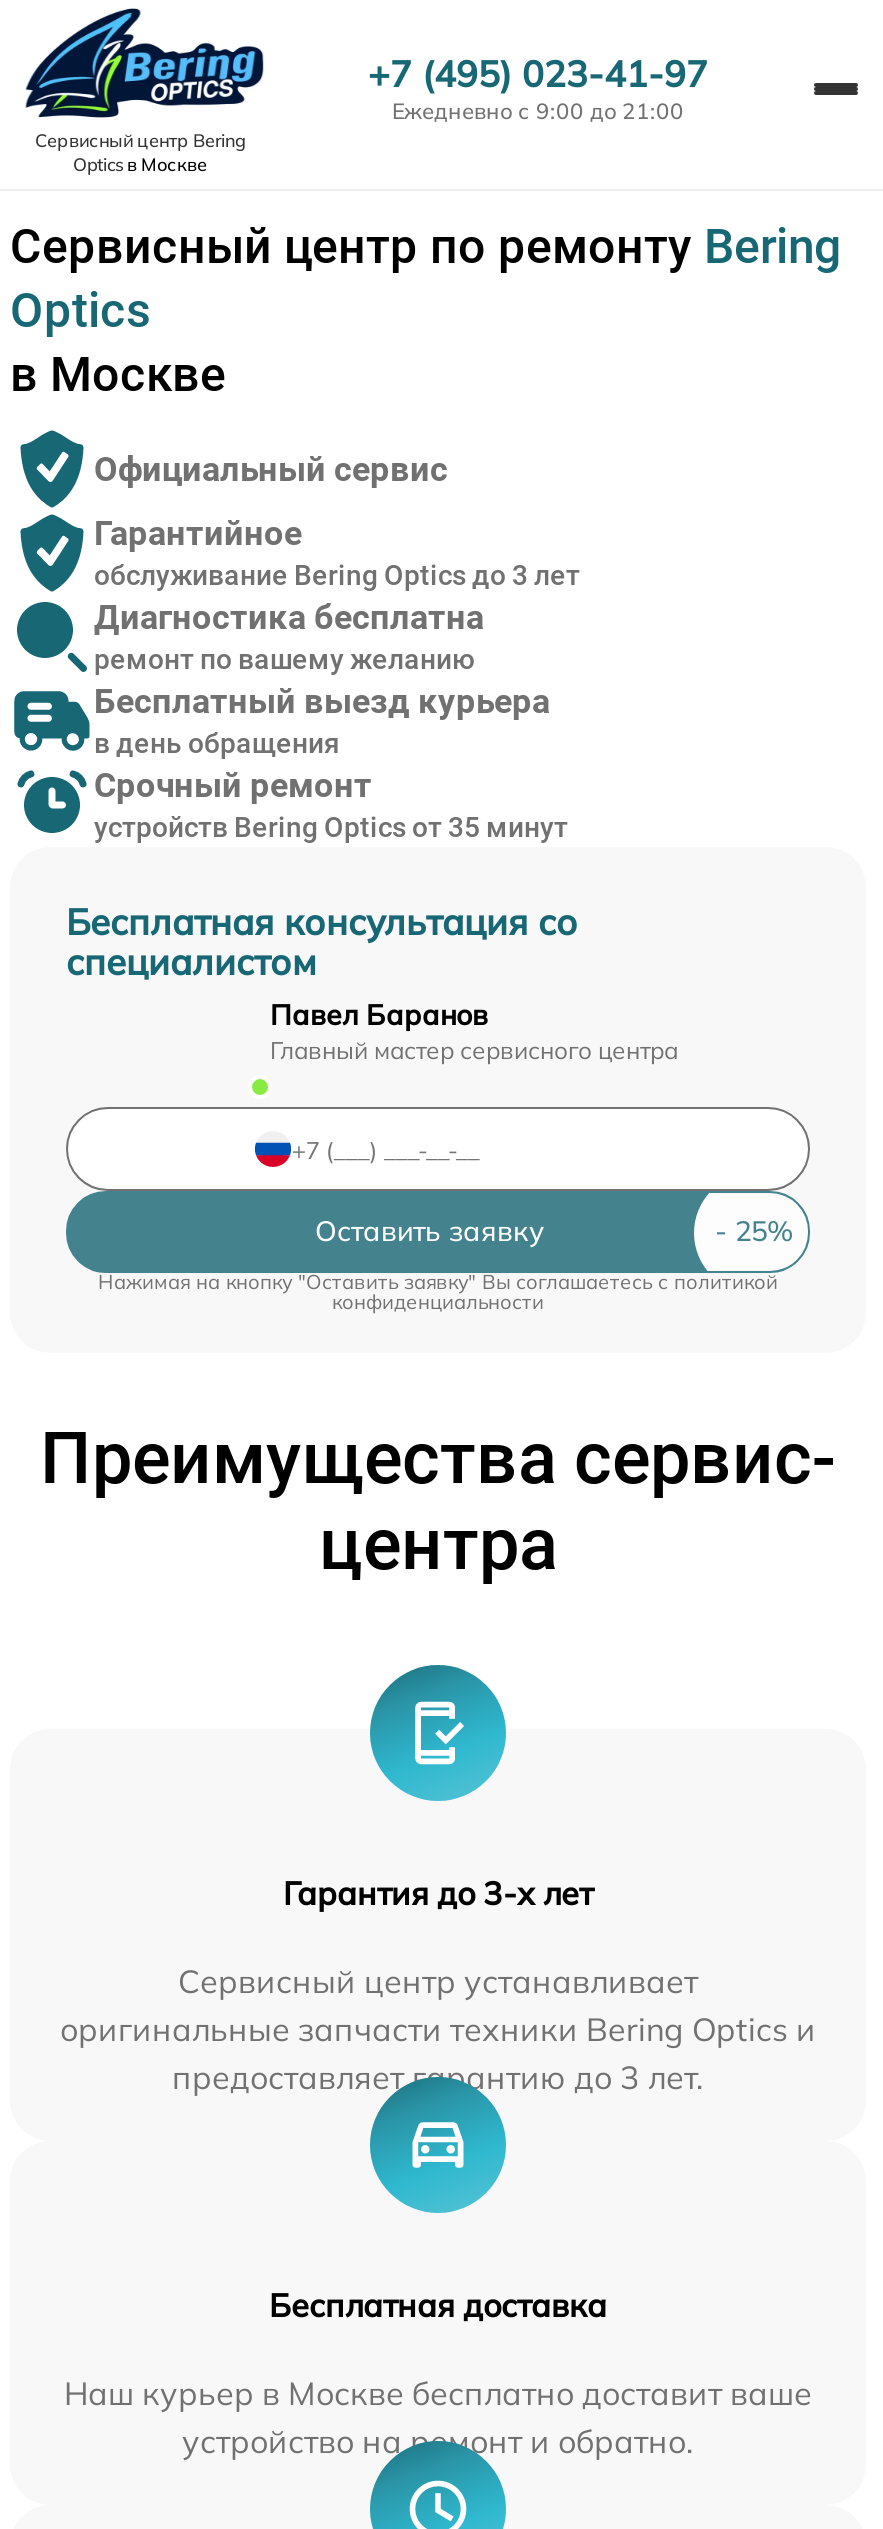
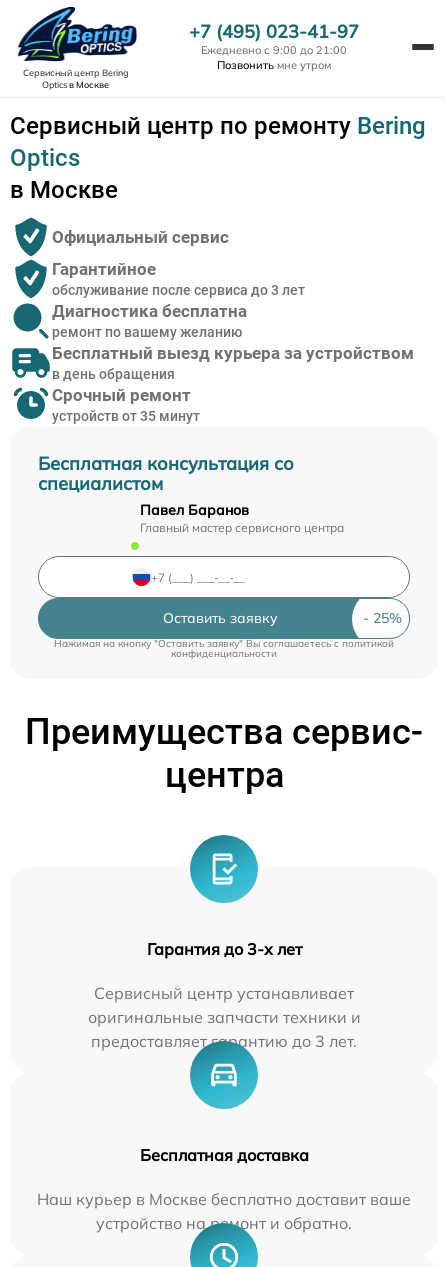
+ Позвонить мне утром

- обслуживание Bering Optics до 3 лет
+ обслуживание после сервиса до 3 лет

- Бесплатный выезд курьера
+ Бесплатный выезд курьера за устройством

- устройств Bering Optics от 35 минут
+ устройств от 35 минут

- оригинальные запчасти техники Bering Optics и
+ оригинальные запчасти техники и
